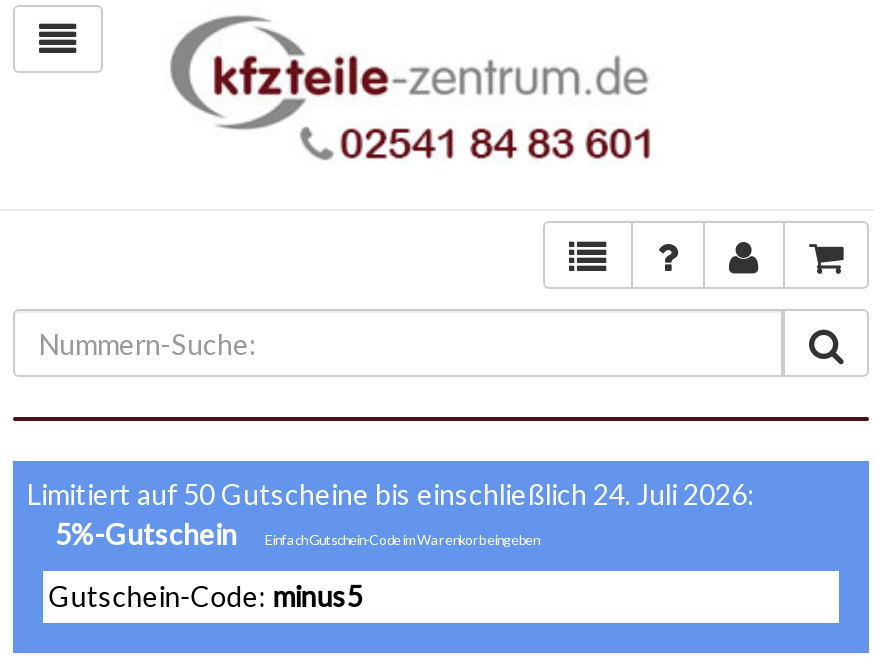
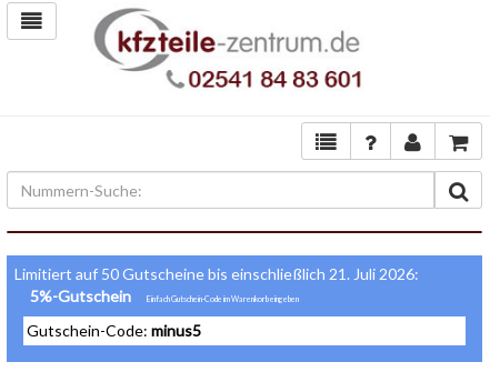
- Limitiert auf 50 Gutscheine bis einschließlich 24. Juli 2026:
+ Limitiert auf 50 Gutscheine bis einschließlich 21. Juli 2026:
